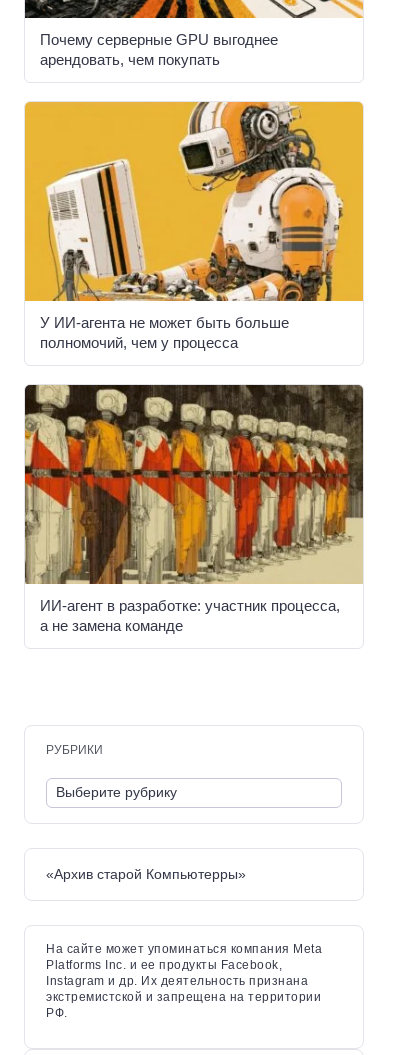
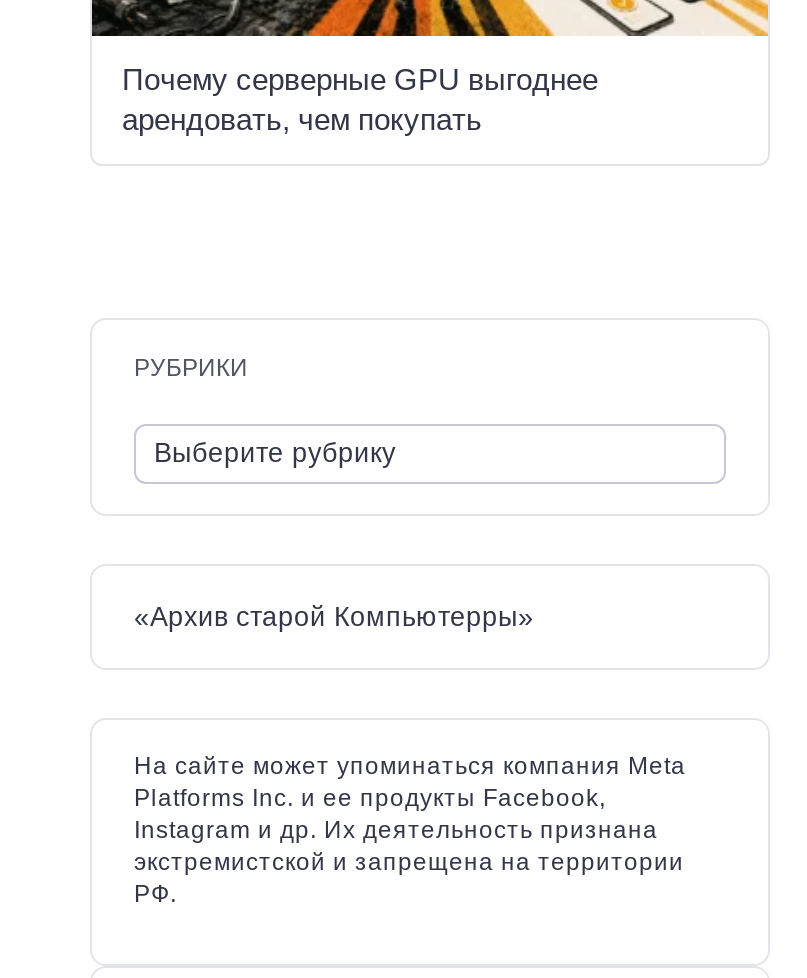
- [image]
- У ИИ-агента не может быть больше
- полномочий, чем у процесса

- [image]
- ИИ-агент в разработке: участник процесса,
- а не замена команде
